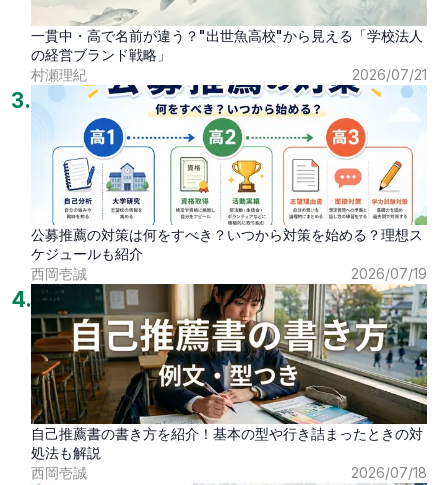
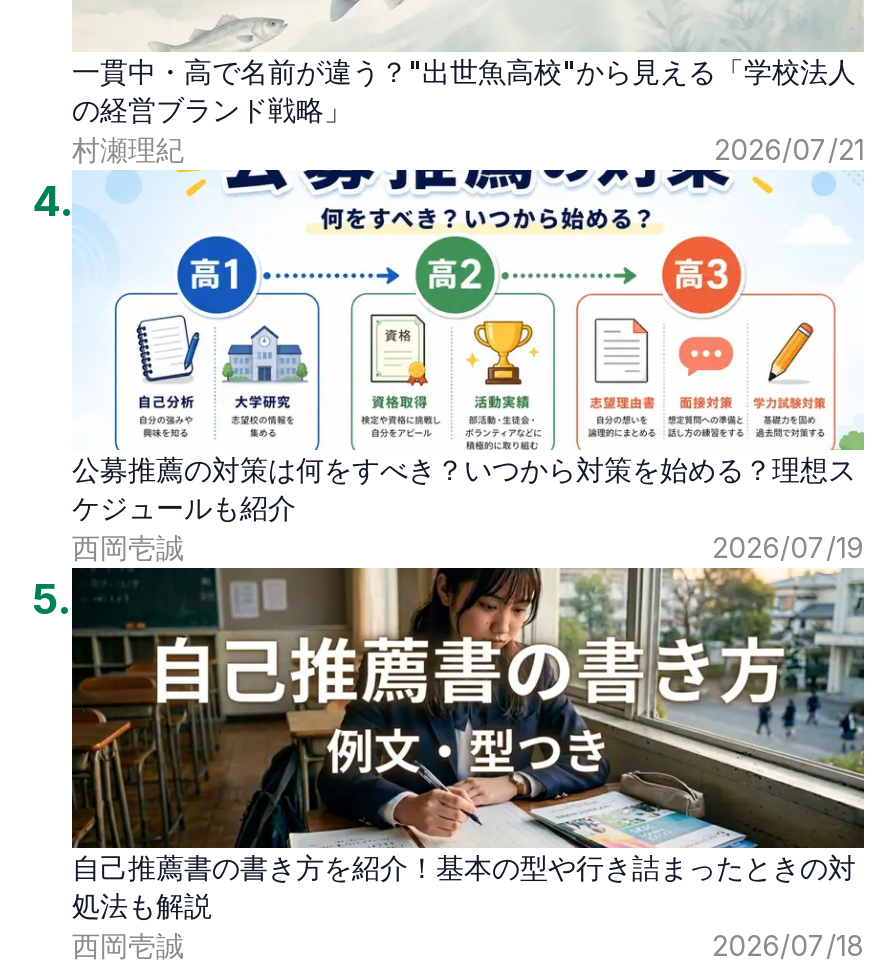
- 3.
+ 4.

- 4.
+ 5.
